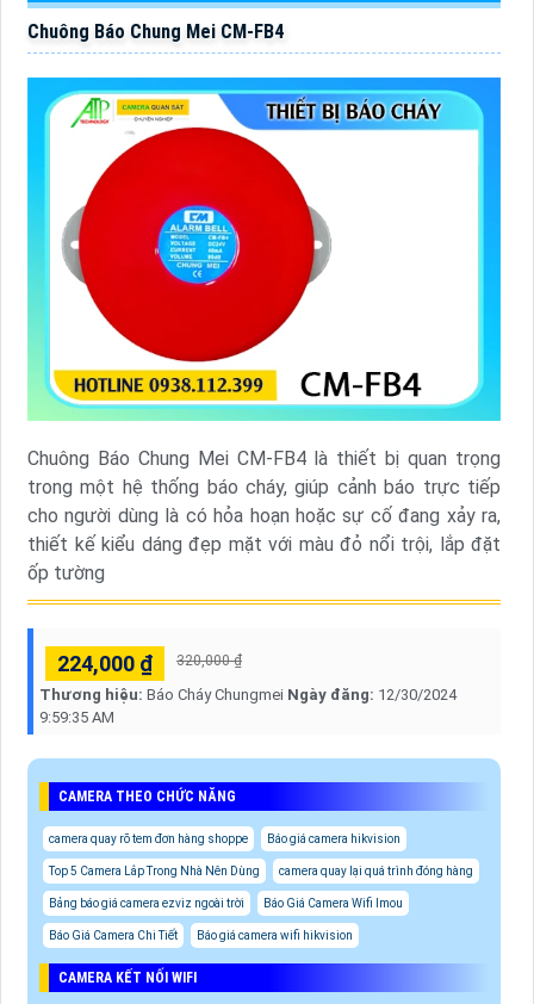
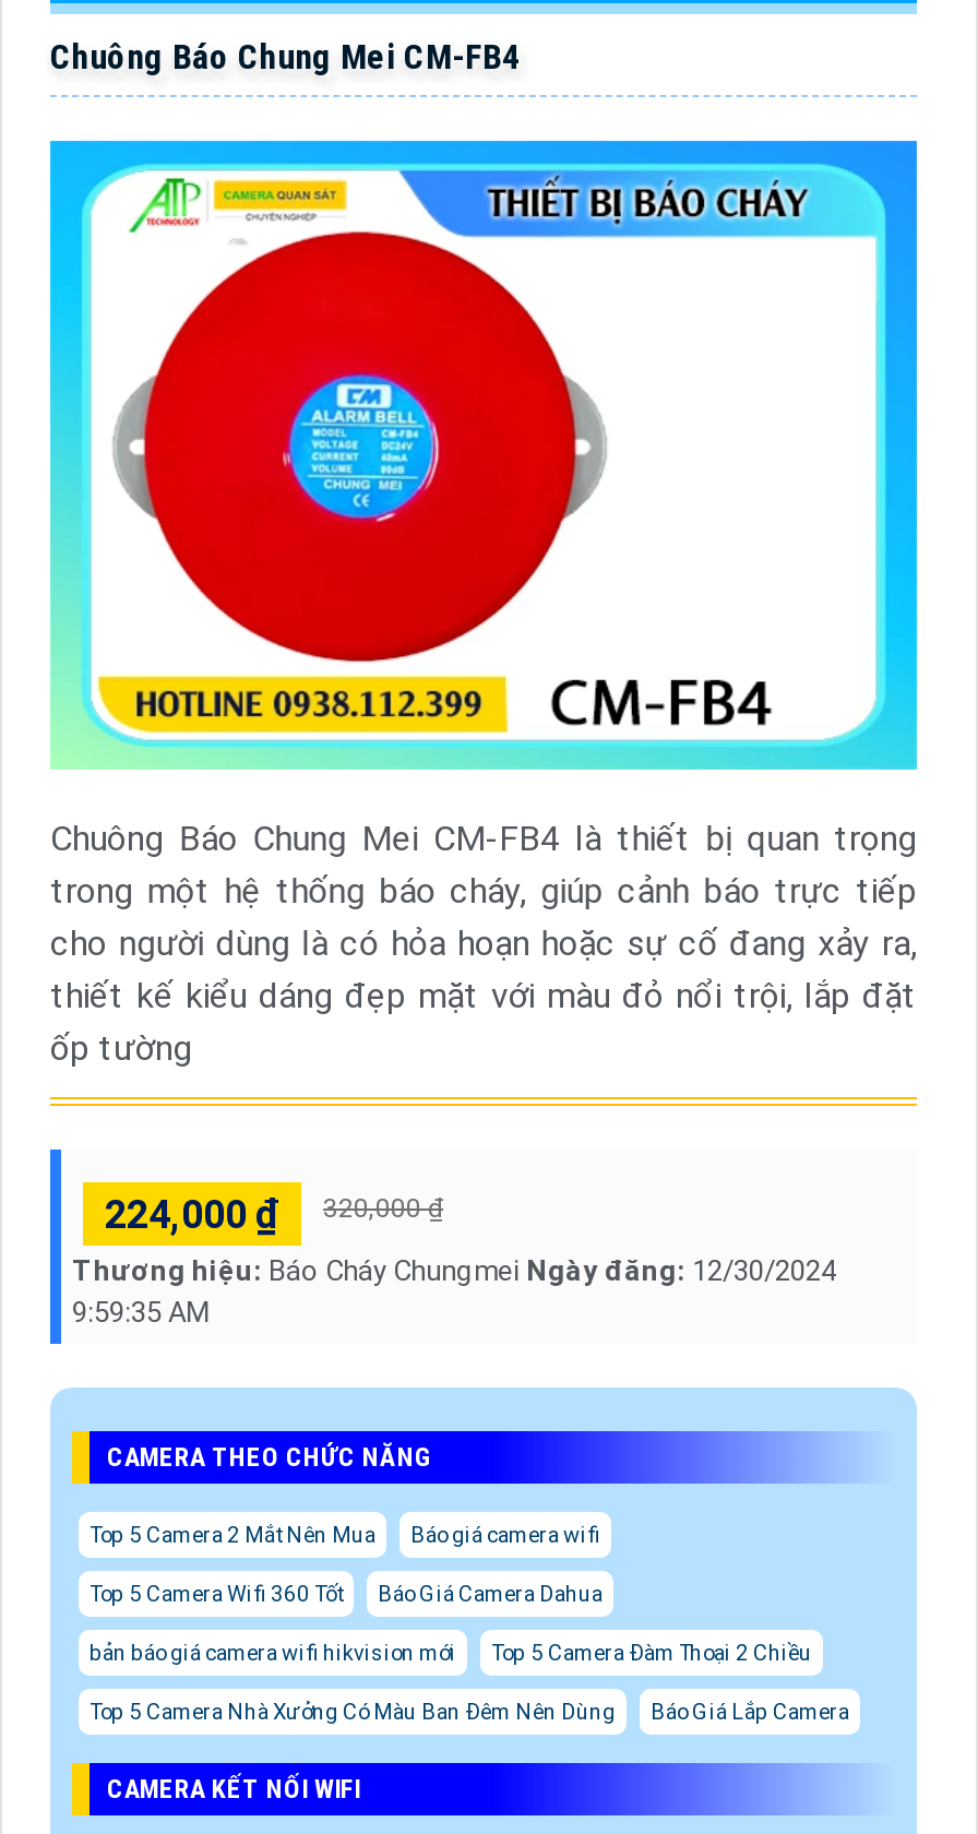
- camera quay rõ tem đơn hàng shoppe
- Báo giá camera hikvision
+ Top 5 Camera 2 Mắt Nên Mua
+ Báo giá camera wifi

- Top 5 Camera Lắp Trong Nhà Nên Dùng
- camera quay lại quá trình đóng hàng
+ Top 5 Camera Wifi 360 Tốt
+ Báo Giá Camera Dahua

- Bảng báo giá camera ezviz ngoài trời
- Báo Giá Camera Wifi Imou
+ bản báo giá camera wifi hikvision mới
+ Top 5 Camera Đàm Thoại 2 Chiều

- Báo Giá Camera Chi Tiết
- Báo giá camera wifi hikvision
+ Top 5 Camera Nhà Xưởng Có Màu Ban Đêm Nên Dùng
+ Báo Giá Lắp Camera
